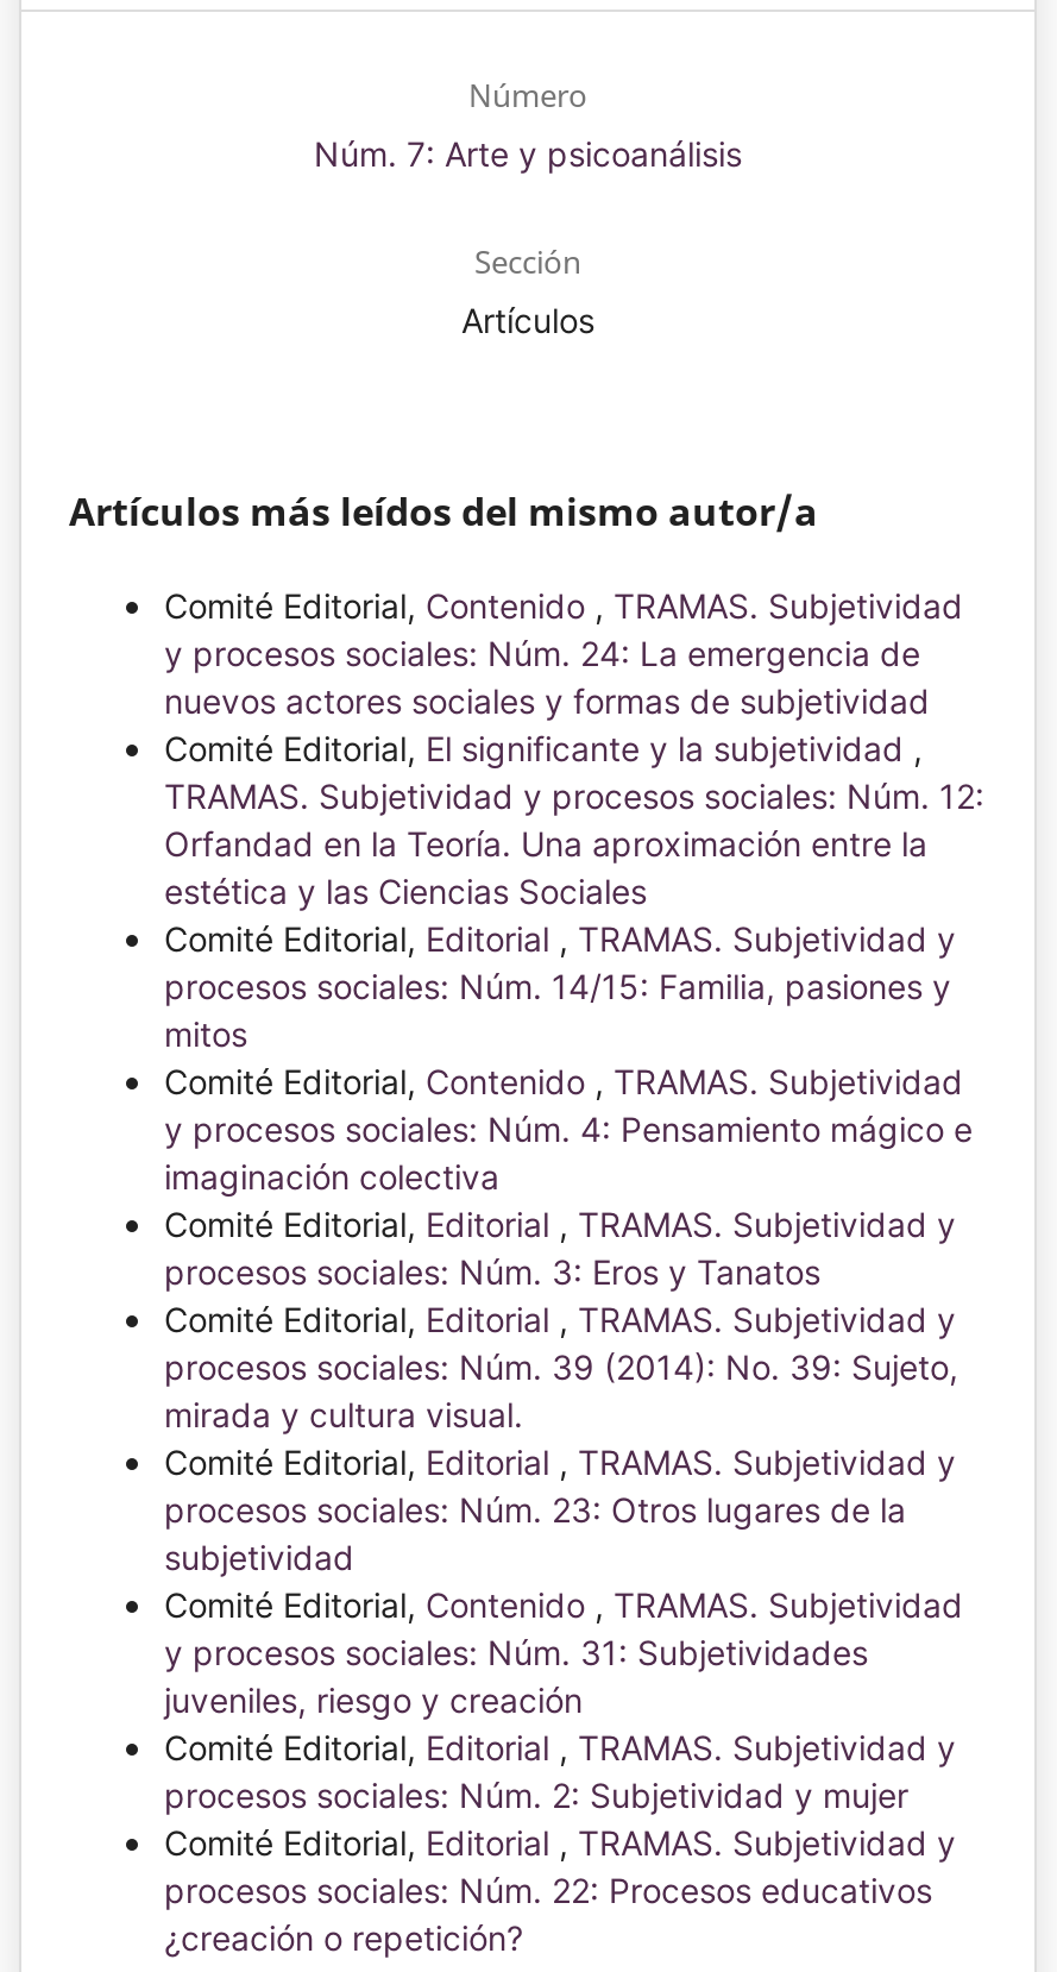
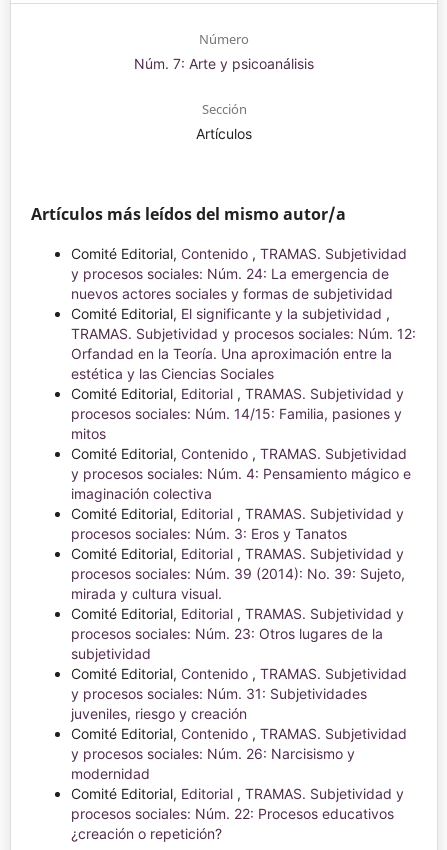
- Comité Editorial, Editorial, TRAMAS. Subjetividad y
- procesos sociales: Núm. 2: Subjetividad y mujer
+ Comité Editorial, Contenido, TRAMAS. Subjetividad
+ y procesos sociales: Núm. 26: Narcisismo y
+ modernidad
